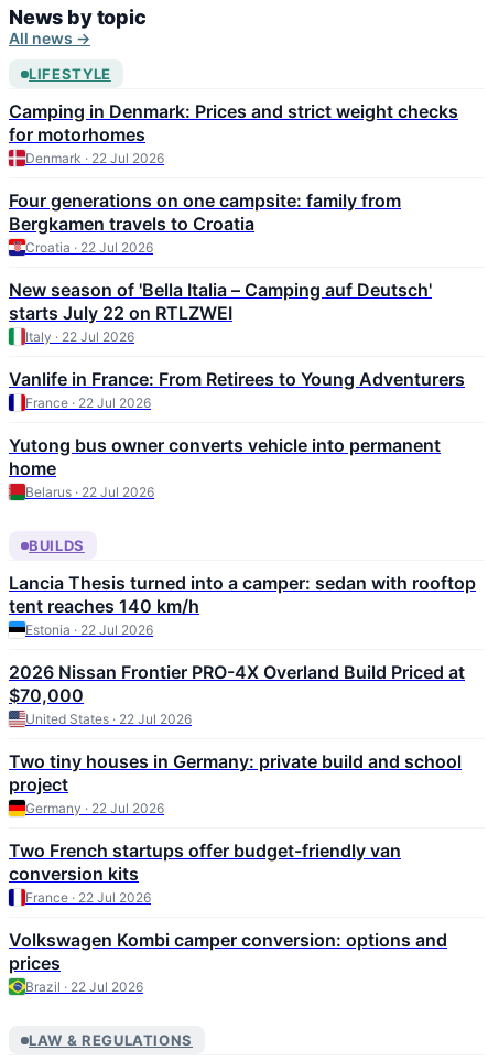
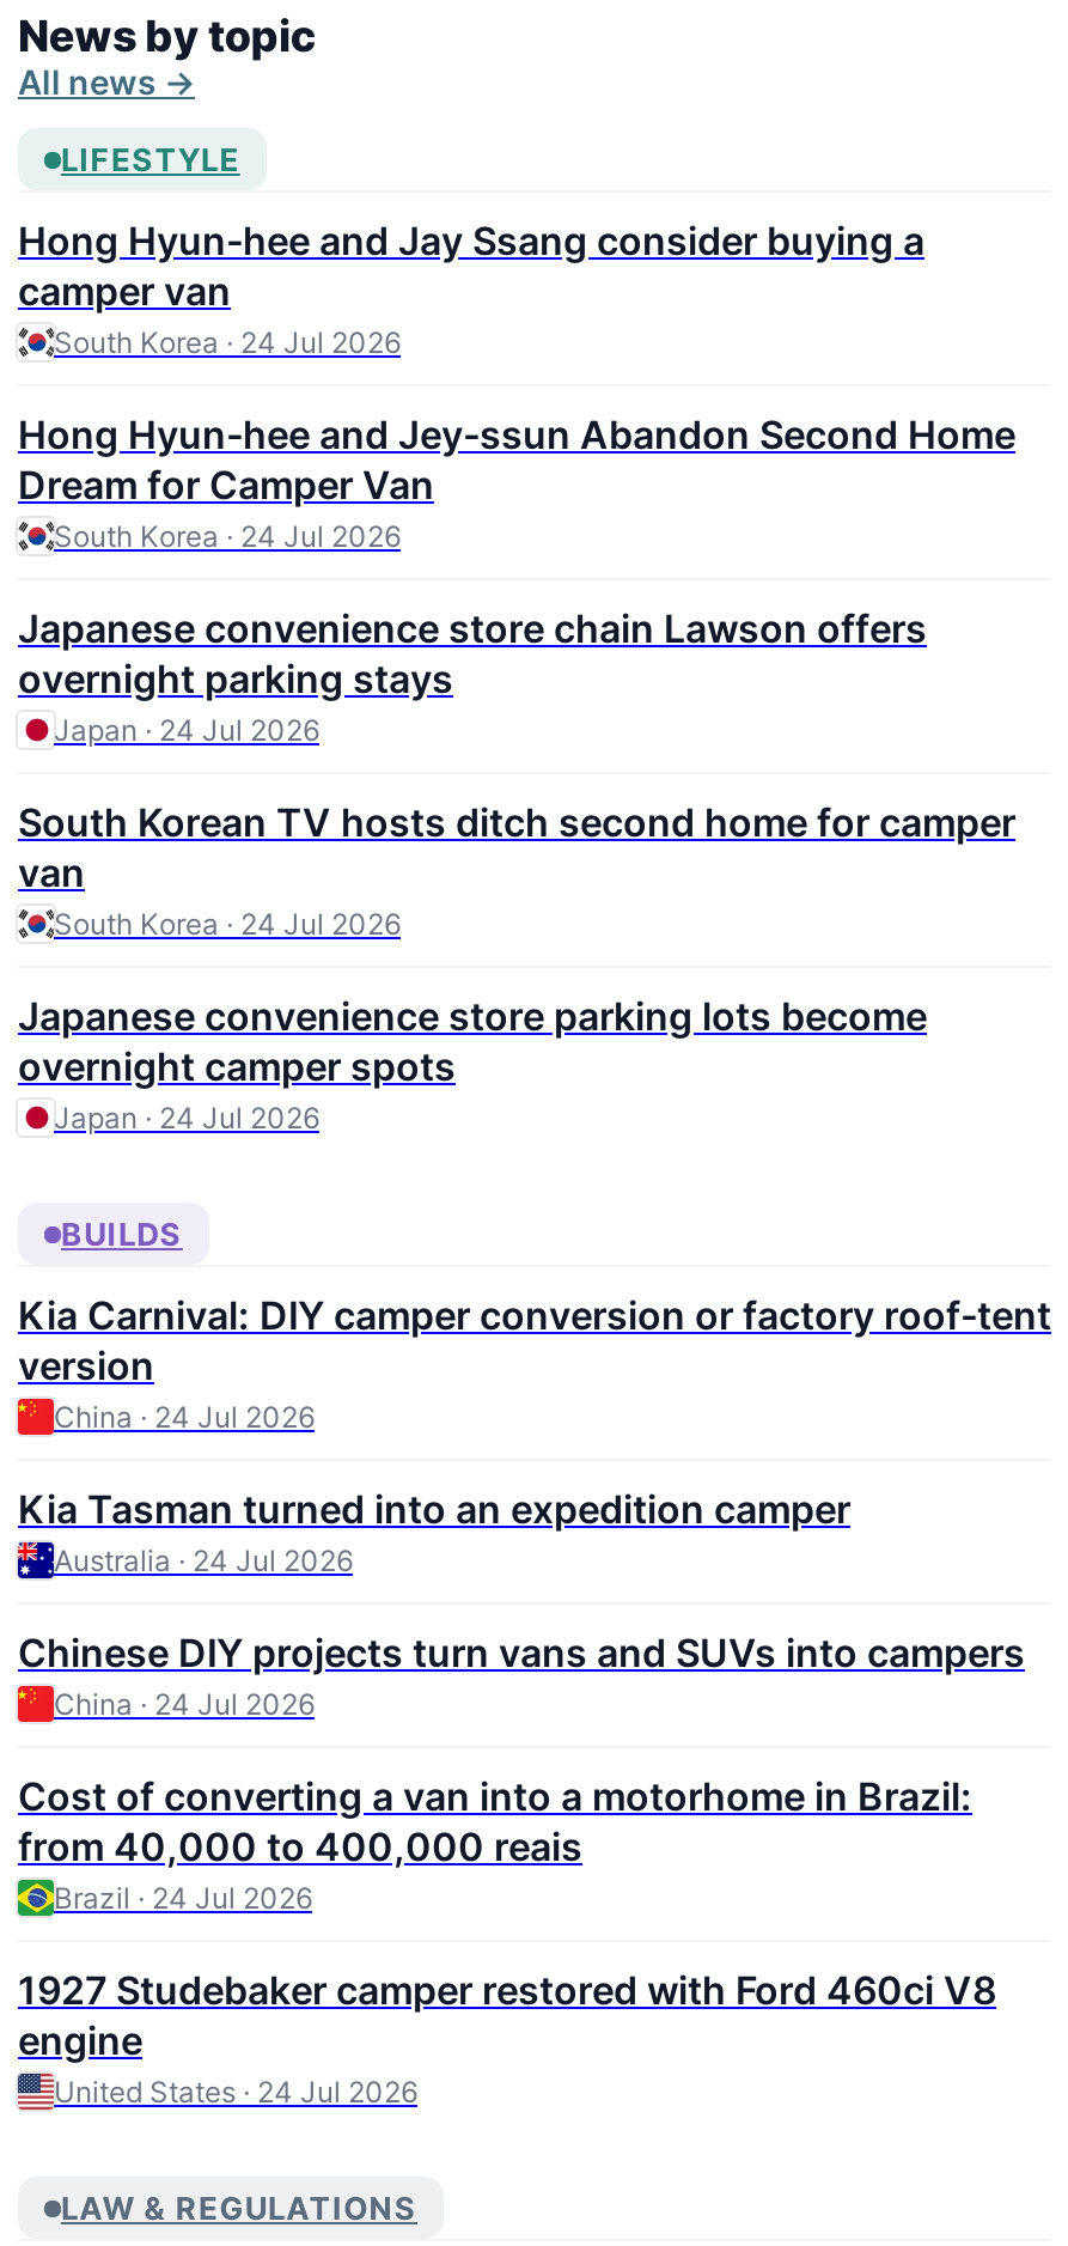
- Camping in Denmark: Prices and strict weight checks
- for motorhomes
- Denmark · 22 Jul 2026
+ Hong Hyun-hee and Jay Ssang consider buying a
+ camper van
+ South Korea · 24 Jul 2026

- Four generations on one campsite: family from
- Bergkamen travels to Croatia
- Croatia · 22 Jul 2026
+ Hong Hyun-hee and Jey-ssun Abandon Second Home
+ Dream for Camper Van
+ South Korea · 24 Jul 2026

- New season of 'Bella Italia – Camping auf Deutsch'
- starts July 22 on RTLZWEI
- Italy · 22 Jul 2026
+ Japanese convenience store chain Lawson offers
+ overnight parking stays
+ Japan · 24 Jul 2026

- Vanlife in France: From Retirees to Young Adventurers
- France · 22 Jul 2026
+ South Korean TV hosts ditch second home for camper
+ van
+ South Korea · 24 Jul 2026

- Yutong bus owner converts vehicle into permanent
- home
- Belarus · 22 Jul 2026
+ Japanese convenience store parking lots become
+ overnight camper spots
+ Japan · 24 Jul 2026

moved down: BUILDS

- Lancia Thesis turned into a camper: sedan with rooftop
- tent reaches 140 km/h
- Estonia · 22 Jul 2026
+ Kia Carnival: DIY camper conversion or factory roof-tent
+ version
+ China · 24 Jul 2026

- 2026 Nissan Frontier PRO-4X Overland Build Priced at
- $70,000
- United States · 22 Jul 2026
+ Kia Tasman turned into an expedition camper
+ Australia · 24 Jul 2026

- Two tiny houses in Germany: private build and school
- project
- Germany · 22 Jul 2026
+ Chinese DIY projects turn vans and SUVs into campers
+ China · 24 Jul 2026

- Two French startups offer budget-friendly van
- conversion kits
- France · 22 Jul 2026
+ Cost of converting a van into a motorhome in Brazil:
+ from 40,000 to 400,000 reais
+ Brazil · 24 Jul 2026

- Volkswagen Kombi camper conversion: options and
- prices
- Brazil · 22 Jul 2026
+ 1927 Studebaker camper restored with Ford 460ci V8
+ engine
+ United States · 24 Jul 2026
